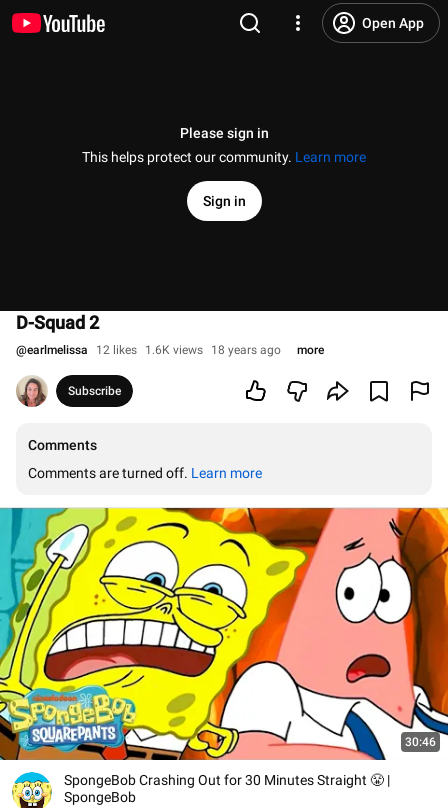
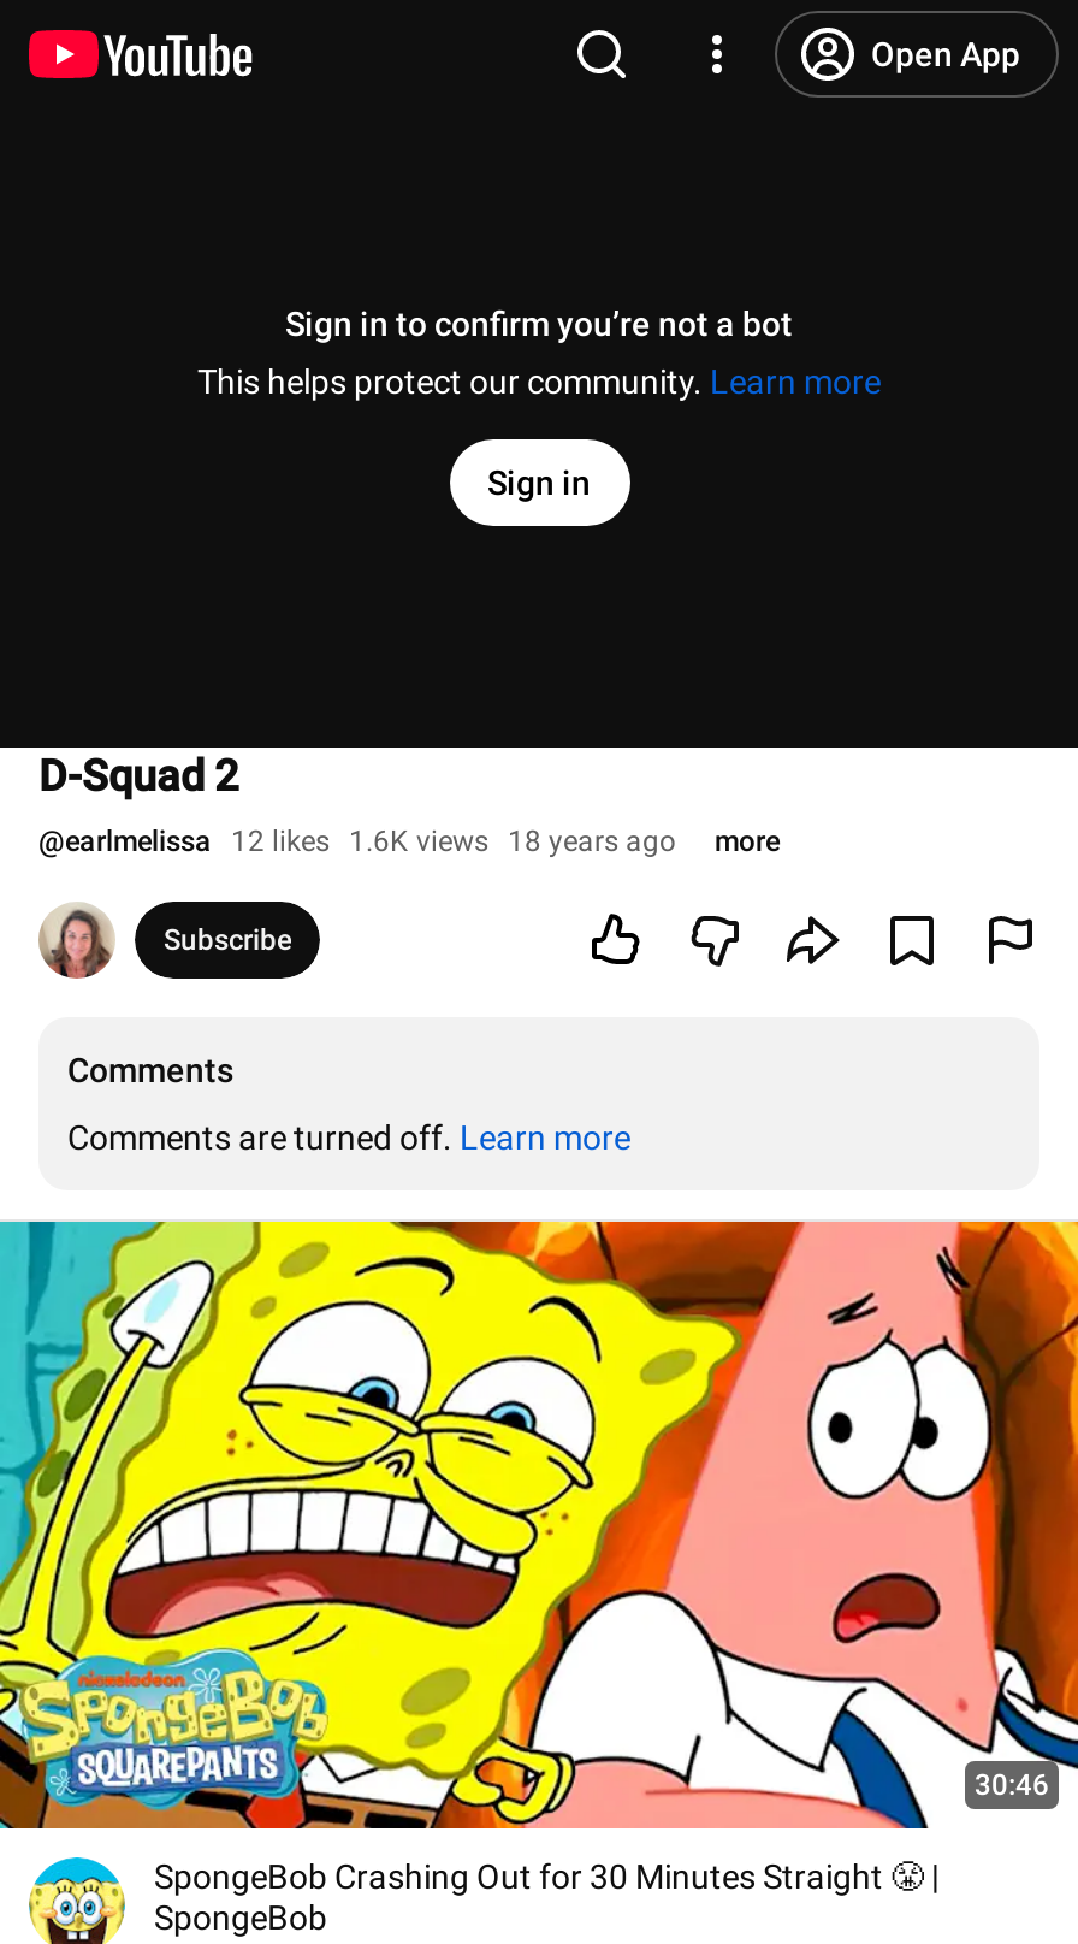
- Please sign in
+ Sign in to confirm you’re not a bot
